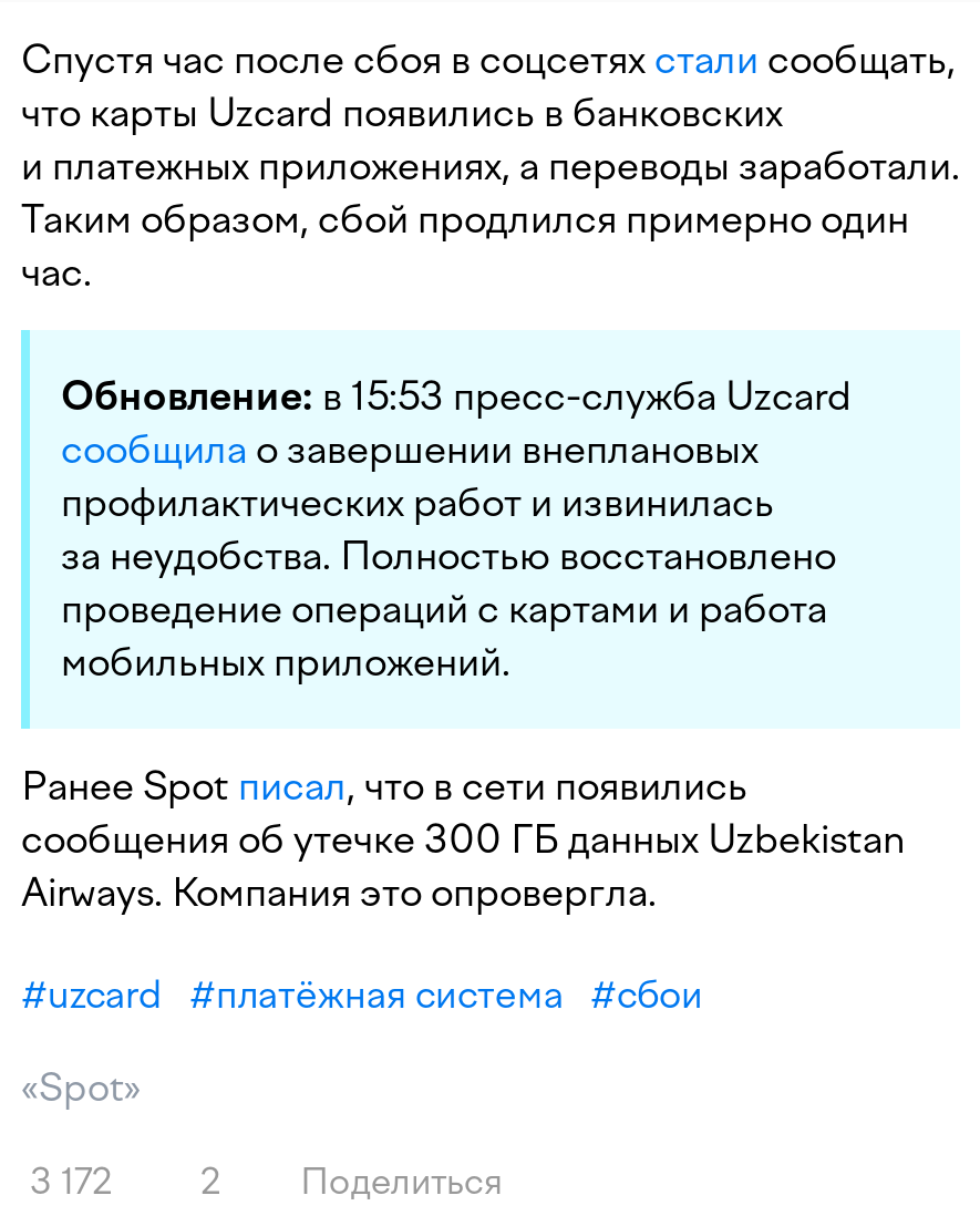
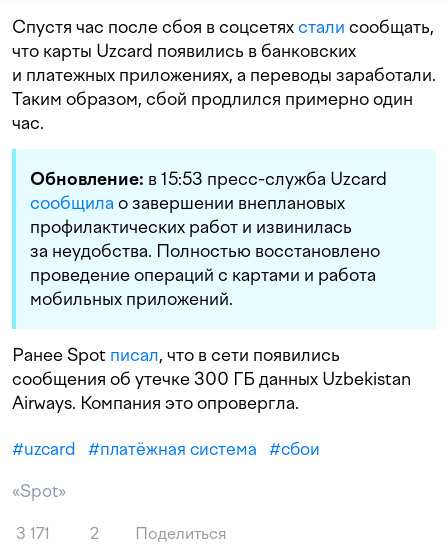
- 3 172 2 Поделиться
+ 3 171 2 Поделиться
